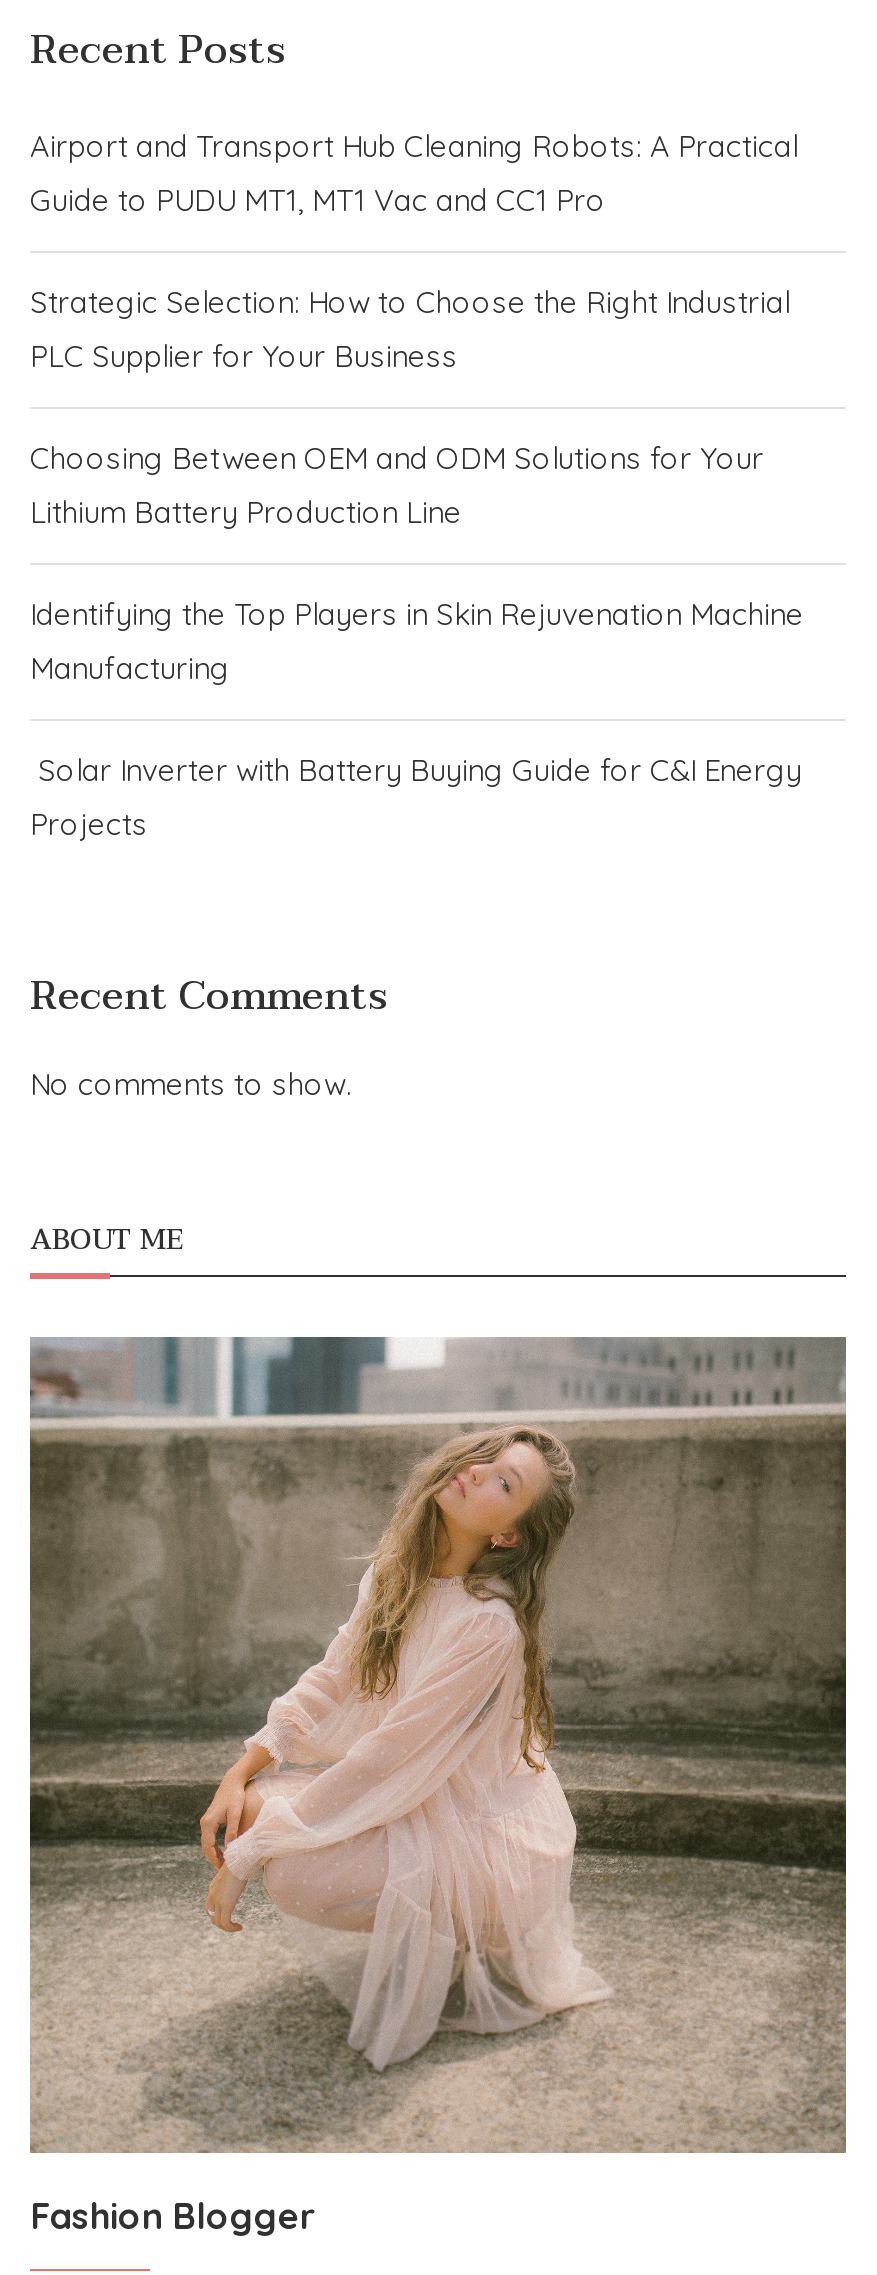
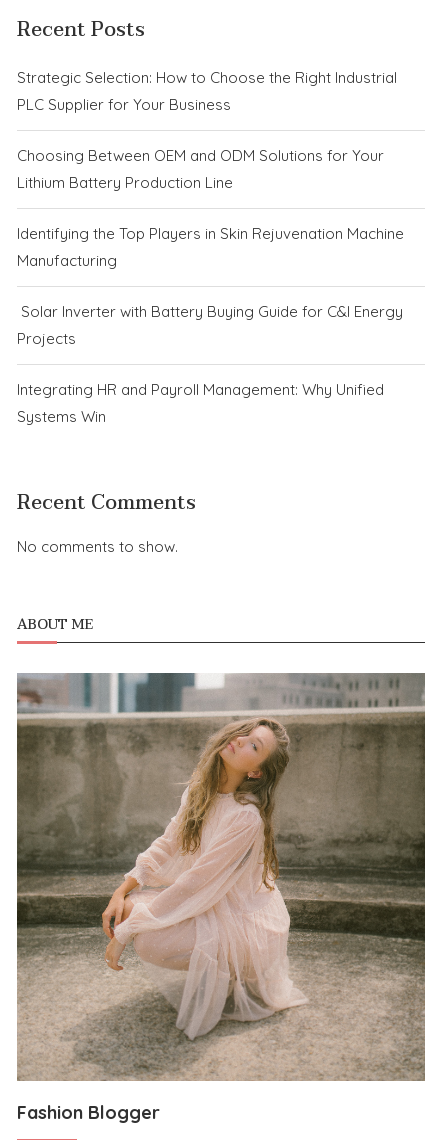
- Airport and Transport Hub Cleaning Robots: A Practical
- Guide to PUDU MT1, MT1 Vac and CC1 Pro

moved up: Strategic Selection: How to Choose the Right Industrial | PLC Supplier for Your Business | Choosing Between OEM and ODM Solutions for Your | Lithium Battery Production Line | Identifying the Top Players in Skin Rejuvenation Machine | Manufacturing | Solar Inverter with Battery Buying Guide for C&I Energy | Projects

+ Integrating HR and Payroll Management: Why Unified
+ Systems Win
